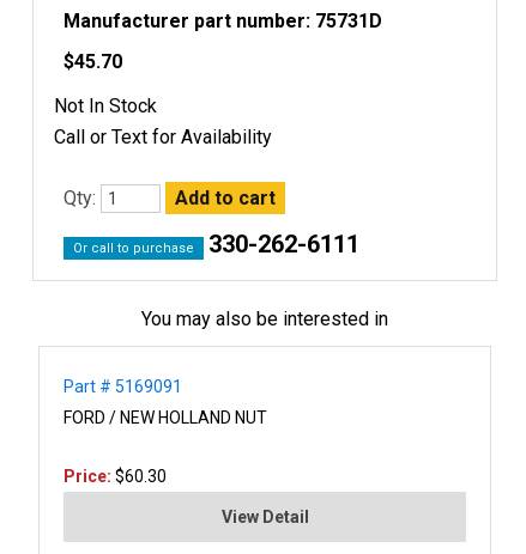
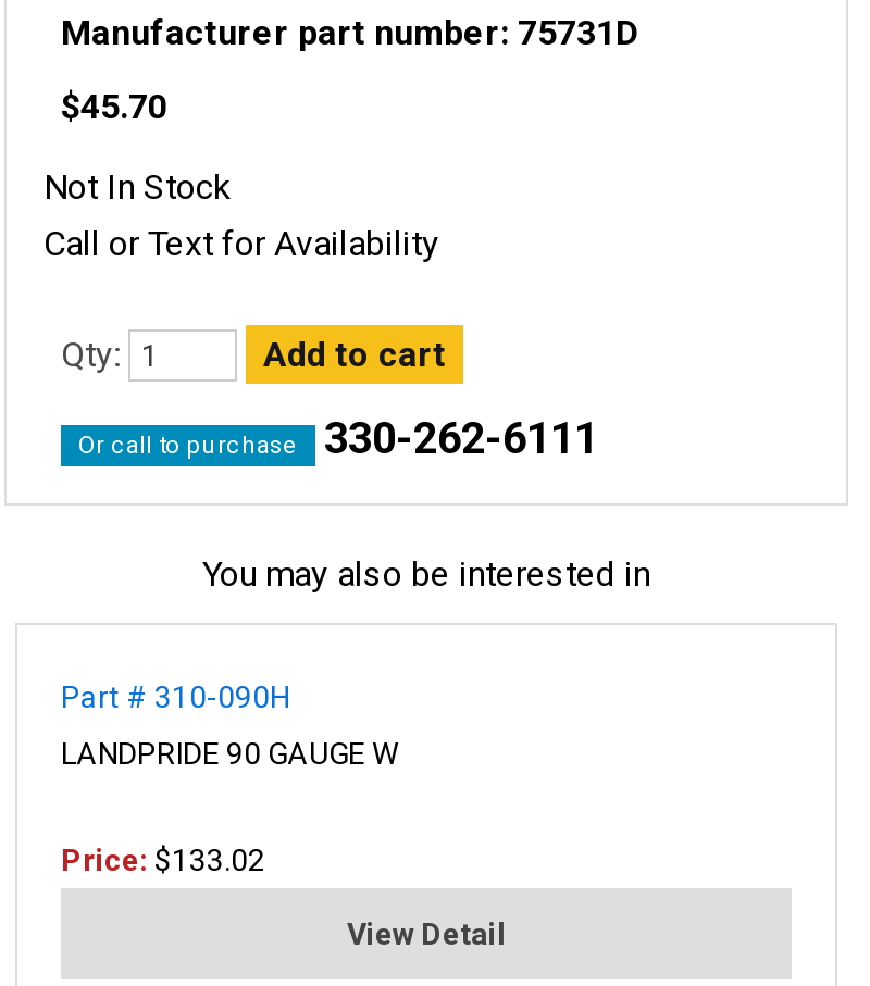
- Part # 5169091
+ Part # 310-090H

- FORD / NEW HOLLAND NUT
+ LANDPRIDE 90 GAUGE W

- Price: $60.30
+ Price: $133.02
